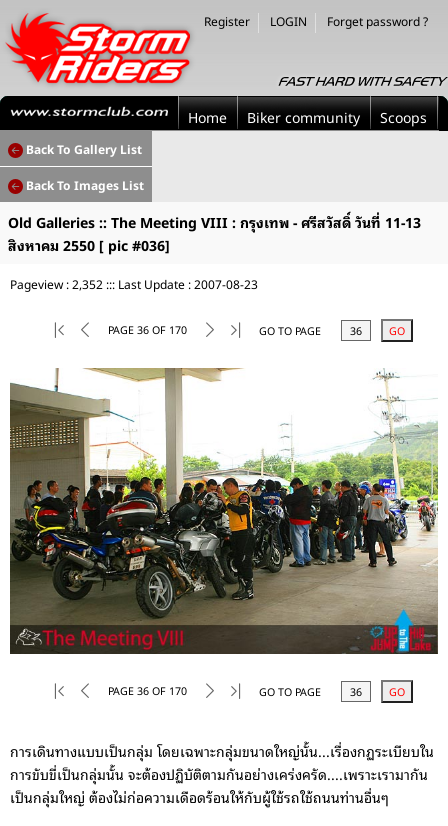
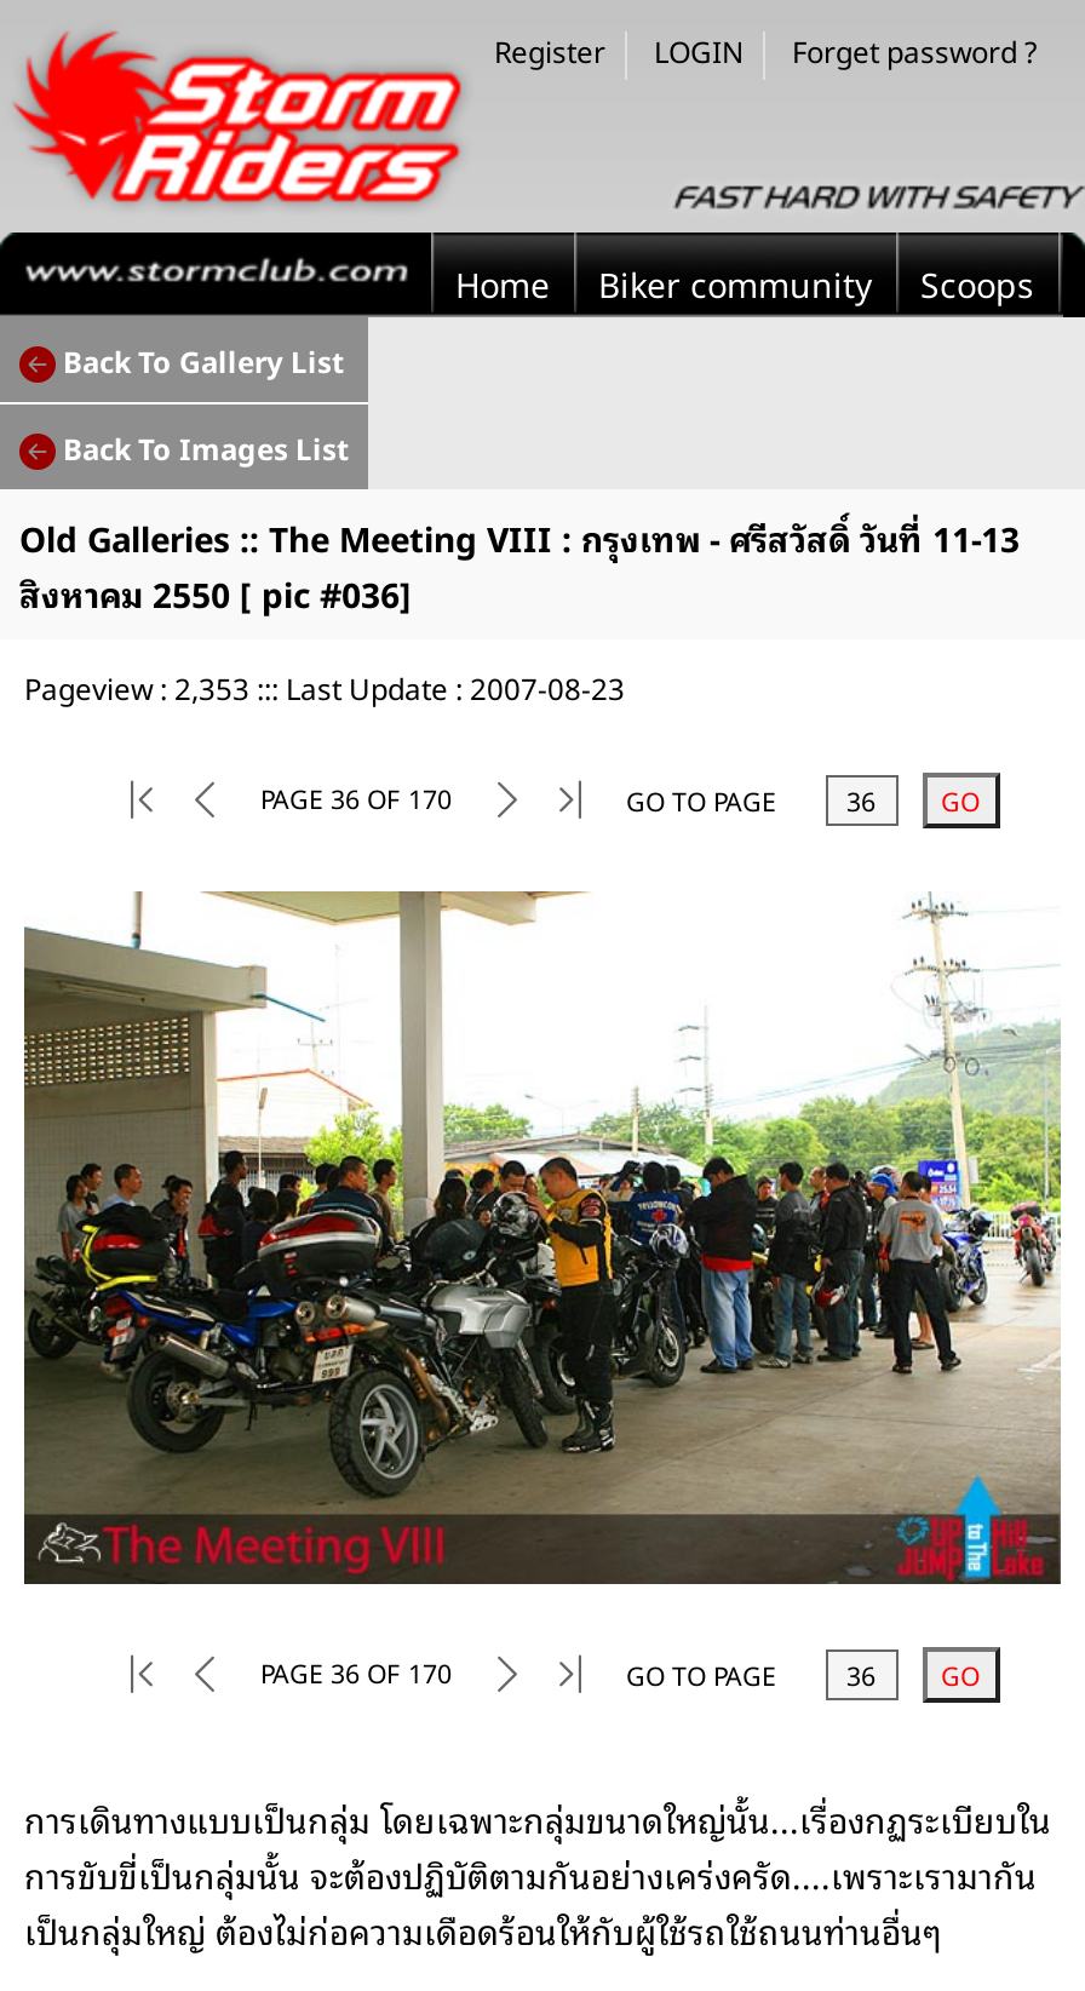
- Pageview : 2,352 ::: Last Update : 2007-08-23
+ Pageview : 2,353 ::: Last Update : 2007-08-23
